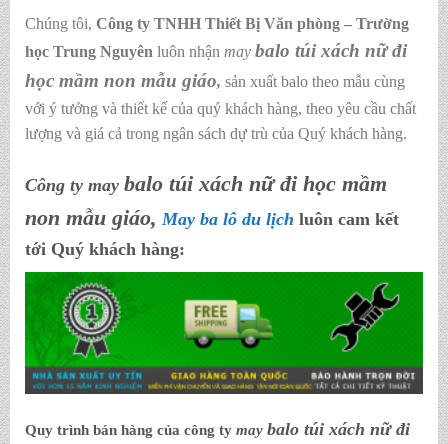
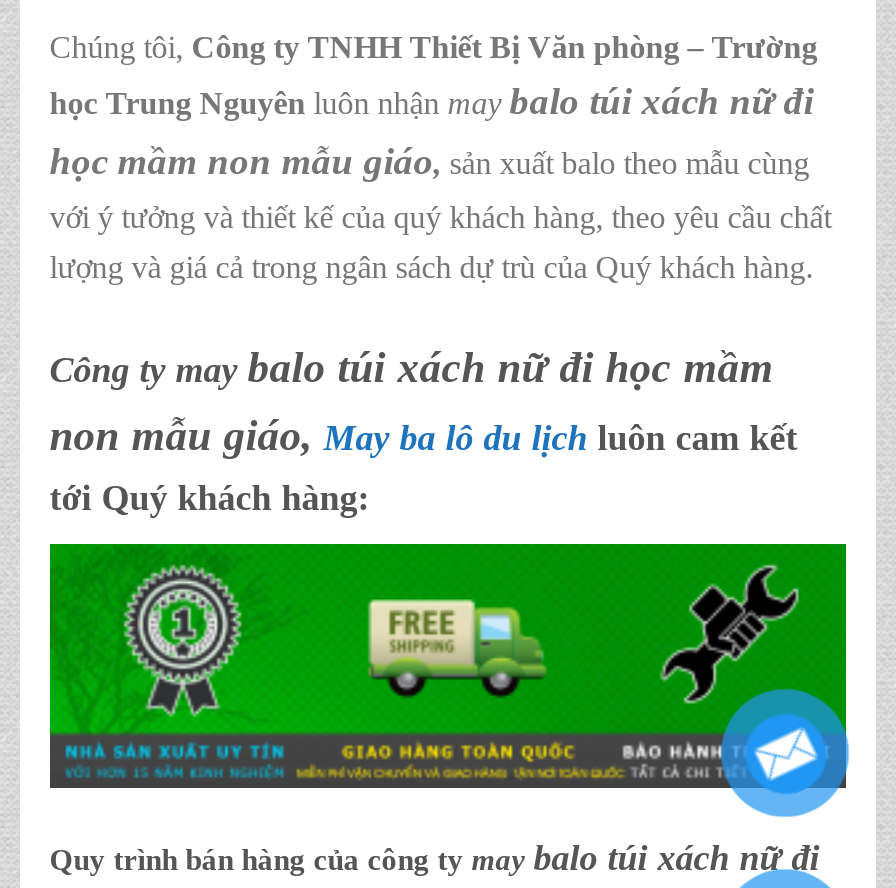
- [image]
+ [image]
